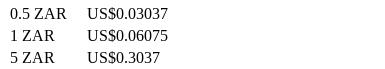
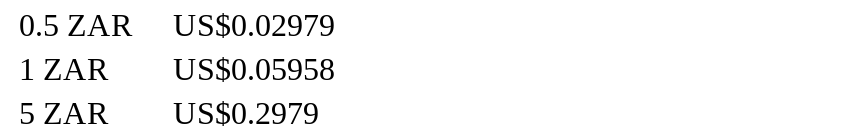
- 0.5 ZAR US$0.03037
+ 0.5 ZAR US$0.02979

- 1 ZAR US$0.06075
+ 1 ZAR US$0.05958

- 5 ZAR US$0.3037
+ 5 ZAR US$0.2979
